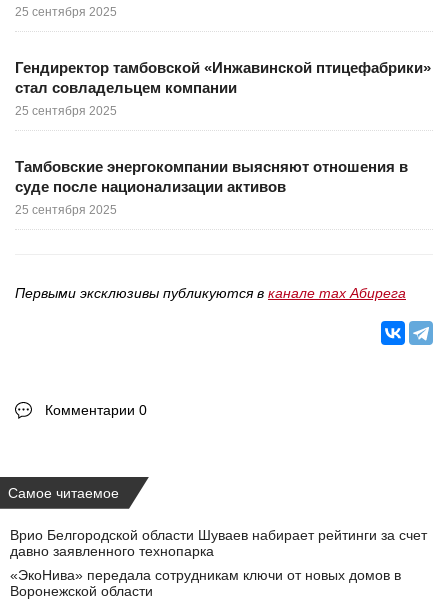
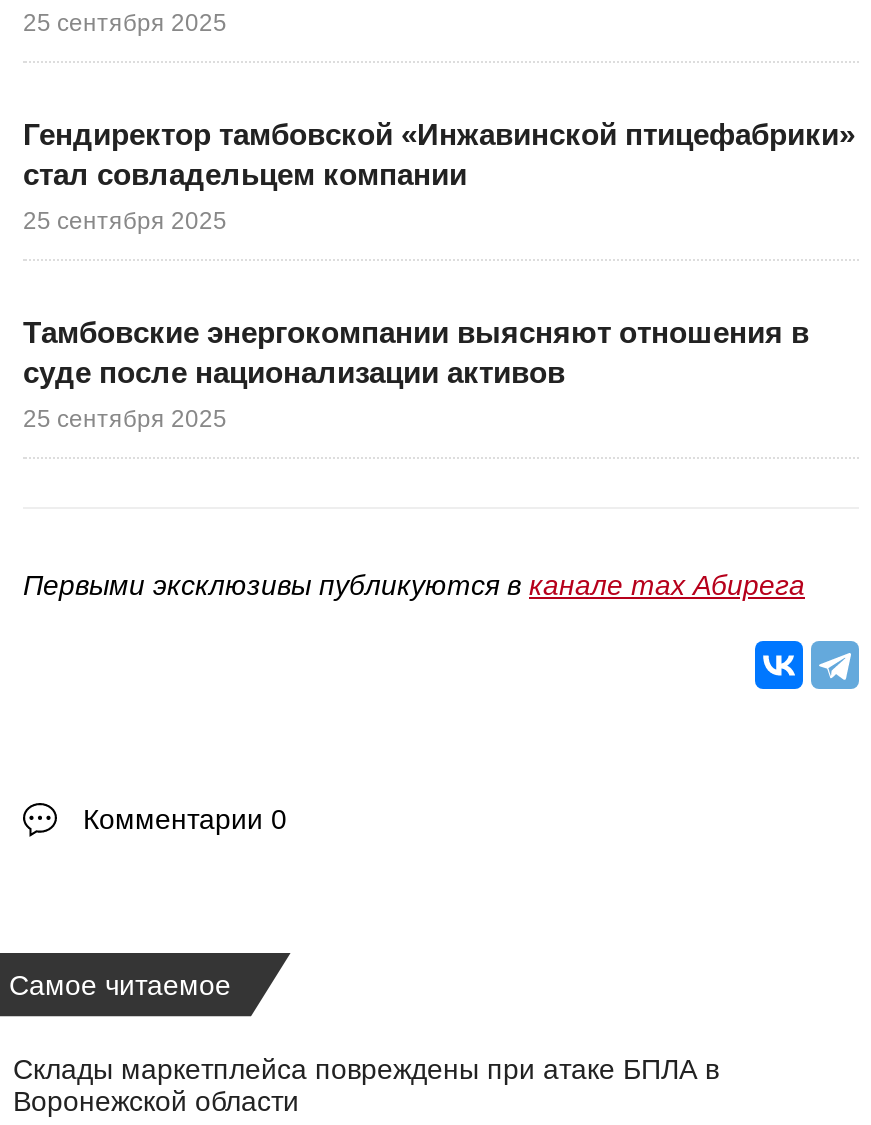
- Врио Белгородской области Шуваев набирает рейтинги за счет
- давно заявленного технопарка
- «ЭкоНива» передала сотрудникам ключи от новых домов в
+ Склады маркетплейса повреждены при атаке БПЛА в
